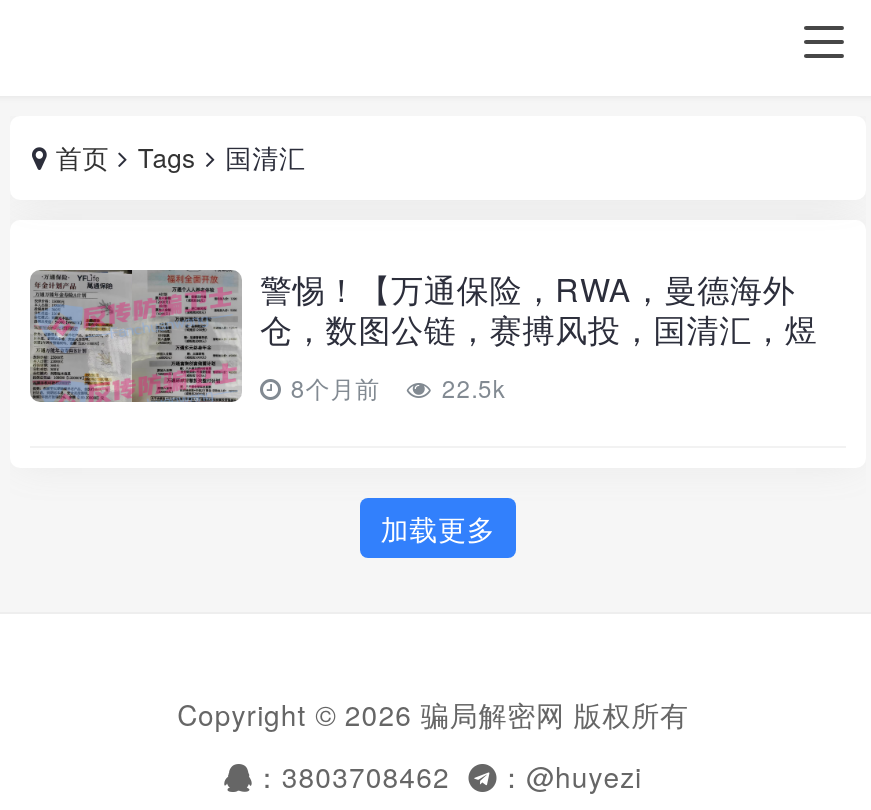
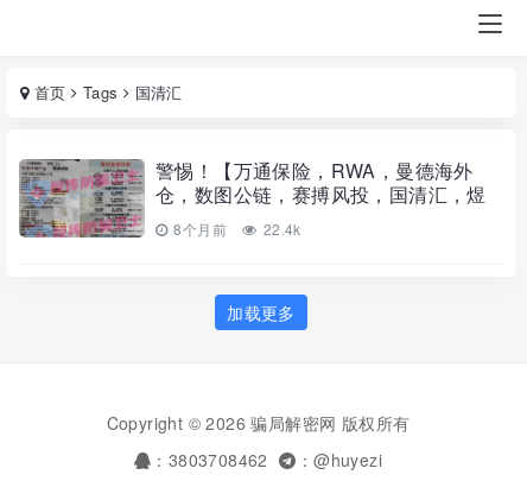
- 22.5k
+ 22.4k
